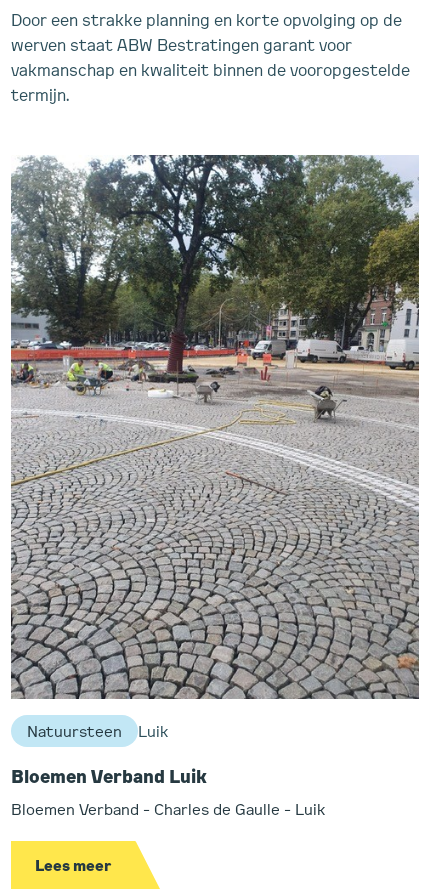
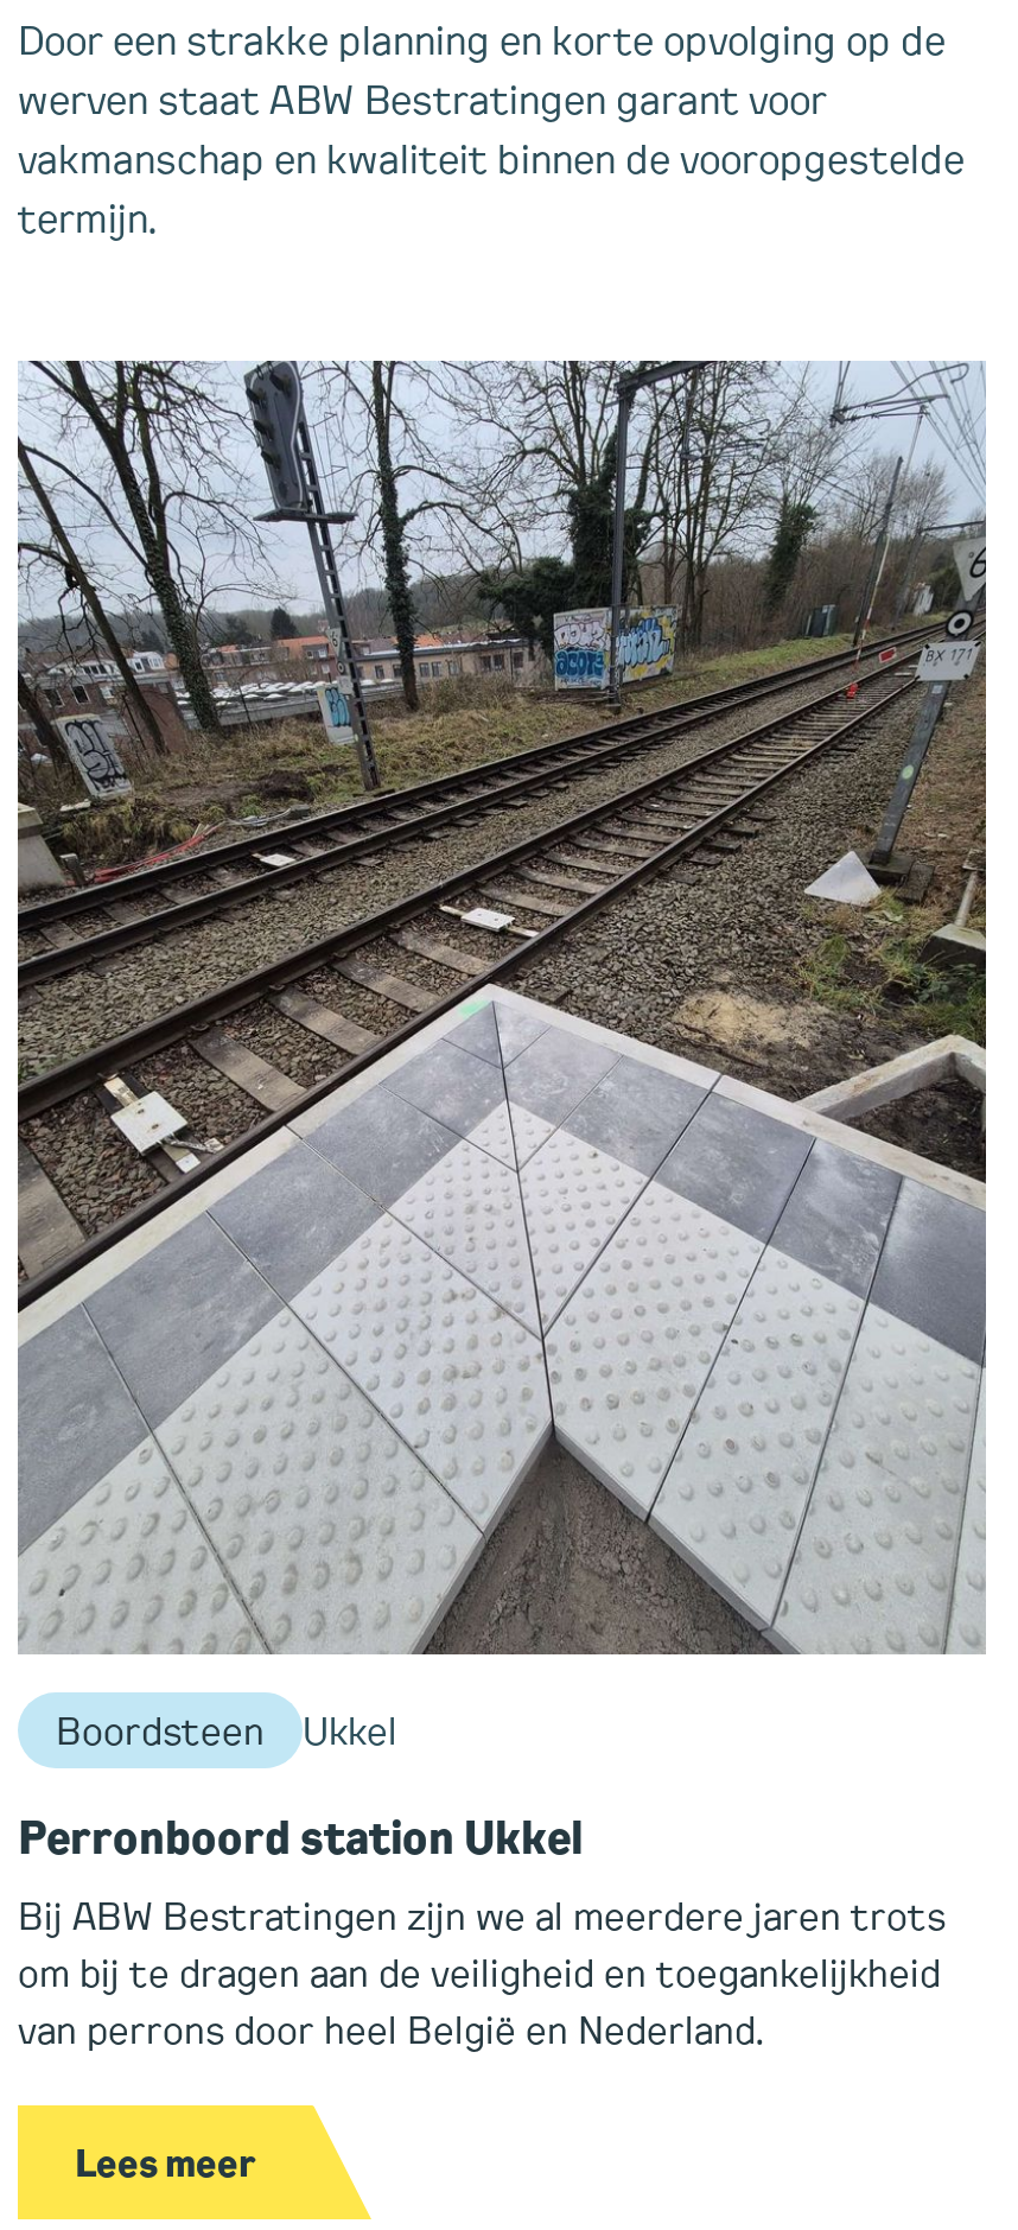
- [image]
- Natuursteen
- Luik
+ [image]
+ Boordsteen
+ Ukkel

- Bloemen Verband Luik
+ Perronboord station Ukkel

- Bloemen Verband - Charles de Gaulle - Luik
+ Bij ABW Bestratingen zijn we al meerdere jaren trots
+ om bij te dragen aan de veiligheid en toegankelijkheid
+ van perrons door heel België en Nederland.
